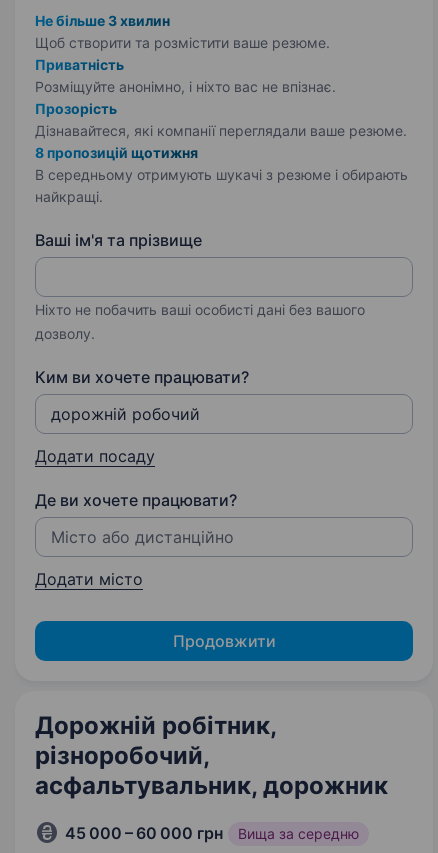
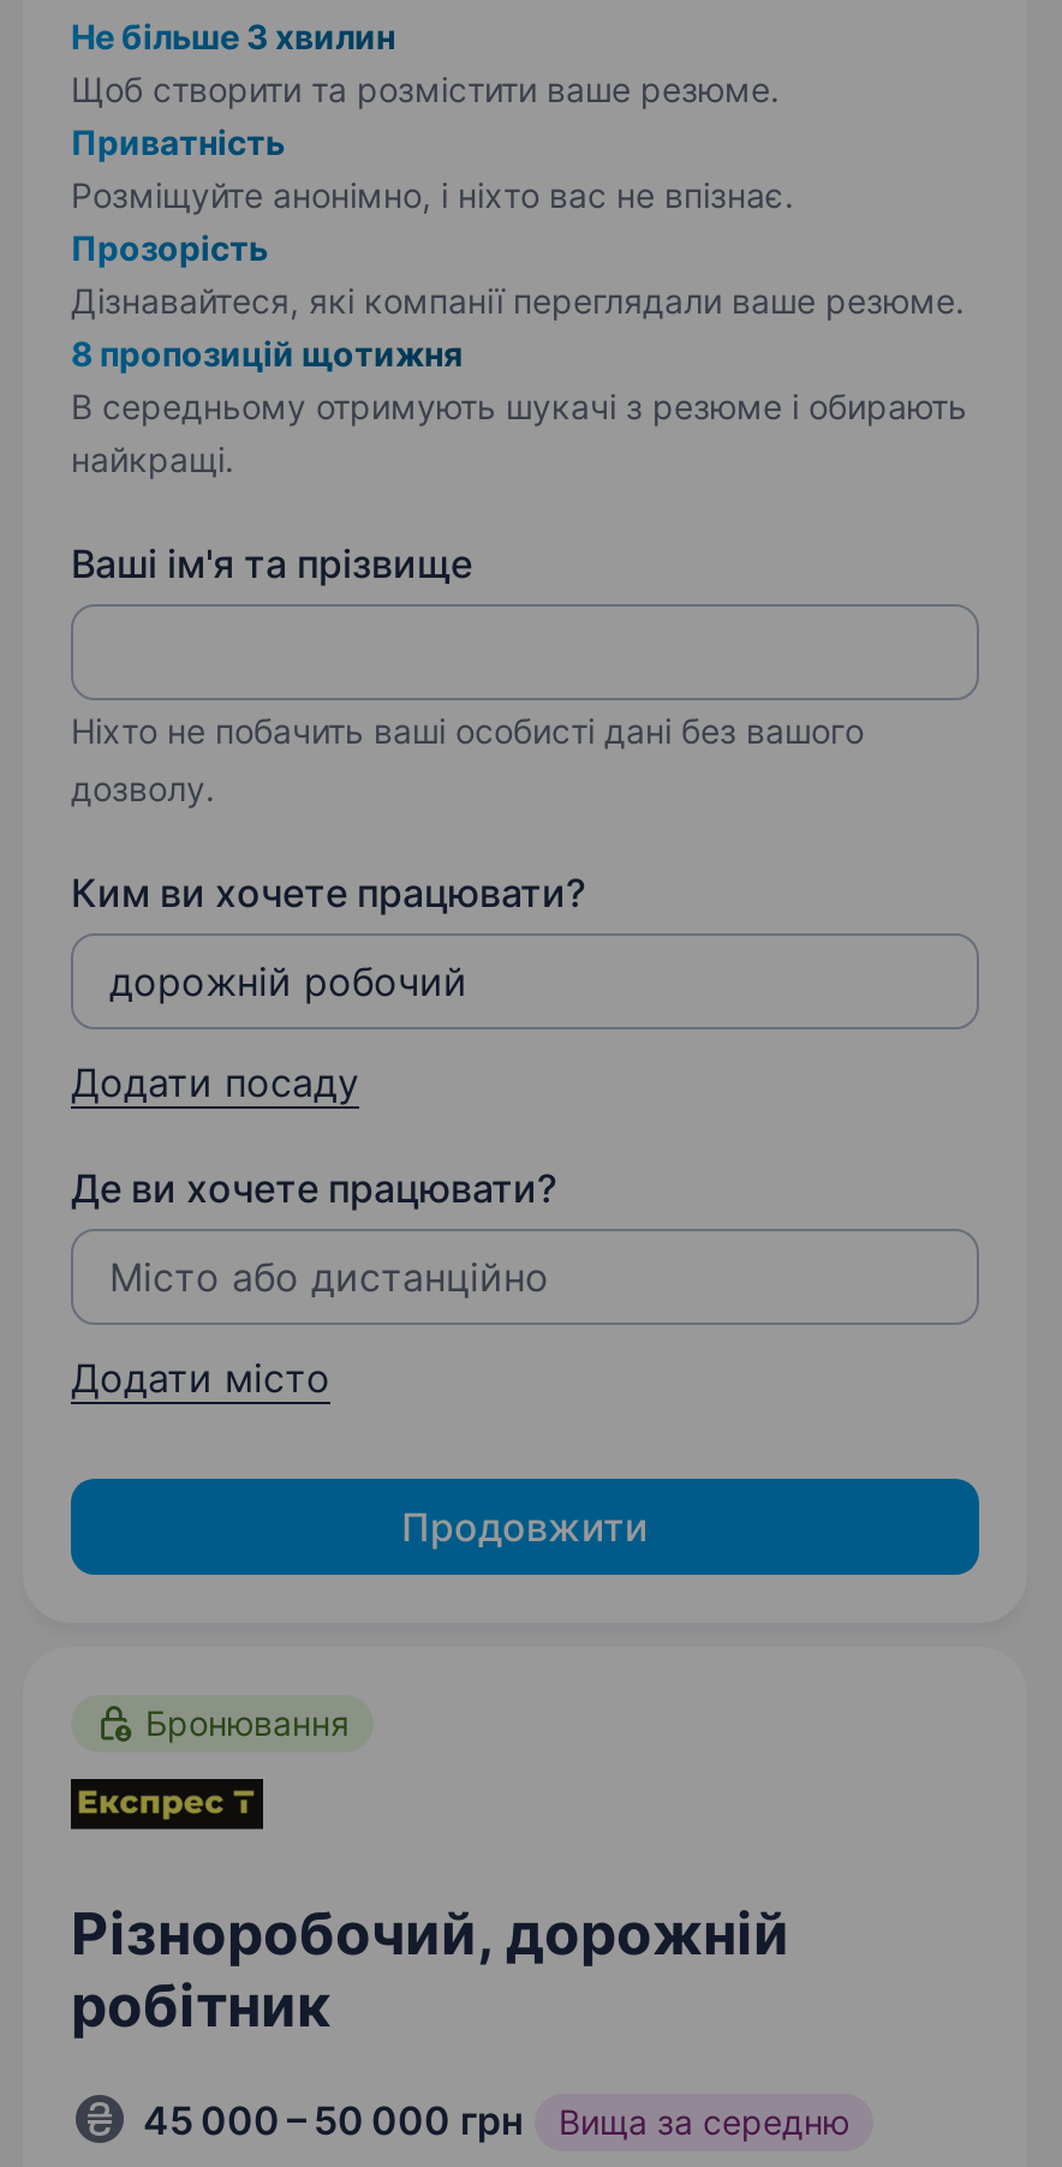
- Дорожній робітник,
- різноробочий,
- асфальтувальник, дорожник
- 45 000 – 60 000 грн
+ Бронювання
+ Різноробочий, дорожній
+ робітник
+ 45 000 – 50 000 грн
